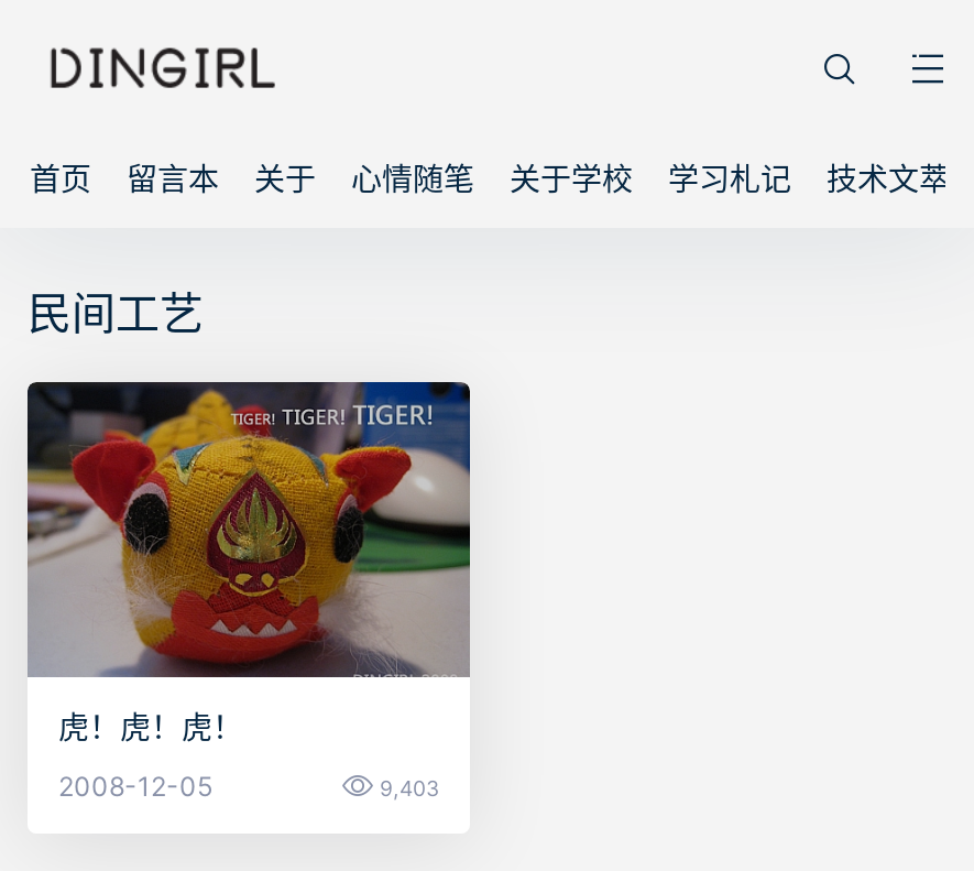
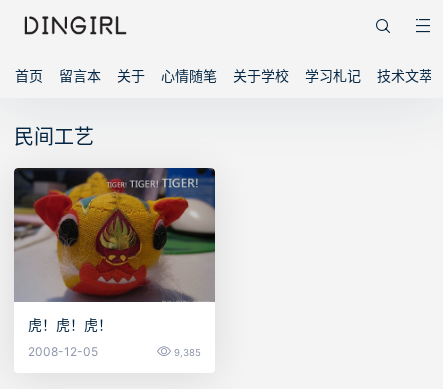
- 9,403
+ 9,385
